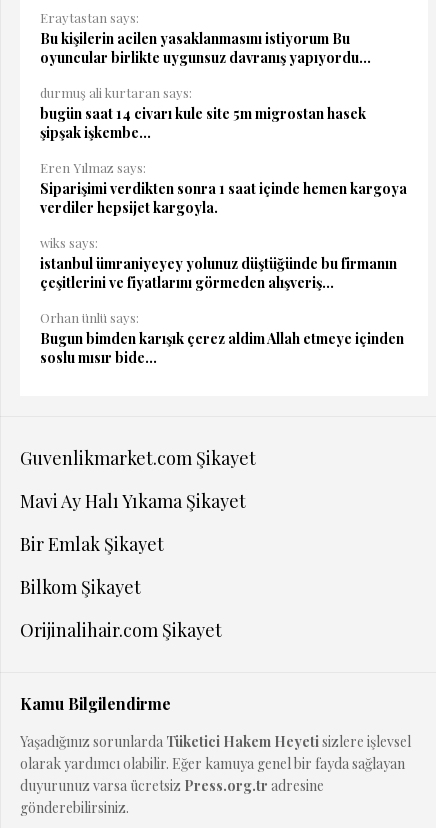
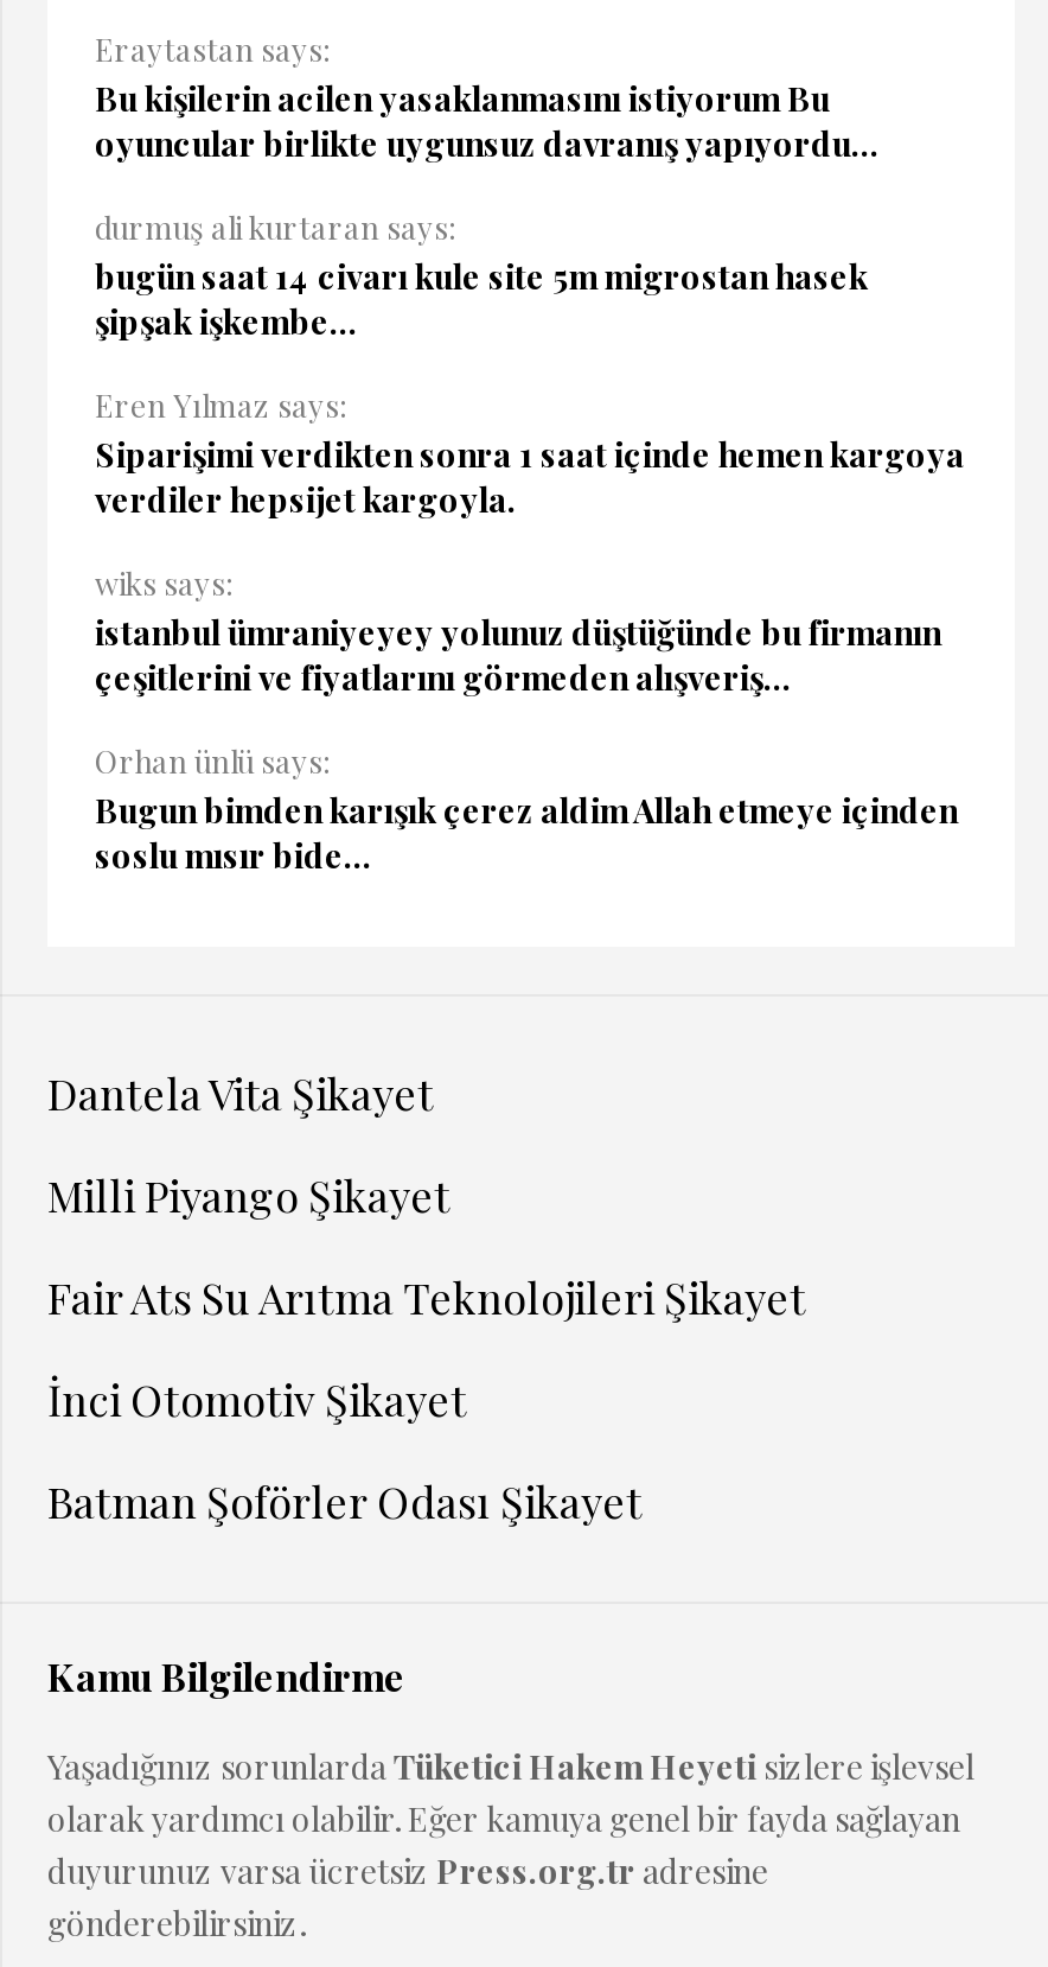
- Guvenlikmarket.com Şikayet
+ Dantela Vita Şikayet

- Mavi Ay Halı Yıkama Şikayet
+ Milli Piyango Şikayet

- Bir Emlak Şikayet
+ Fair Ats Su Arıtma Teknolojileri Şikayet

- Bilkom Şikayet
+ İnci Otomotiv Şikayet

- Orijinalihair.com Şikayet
+ Batman Şoförler Odası Şikayet
